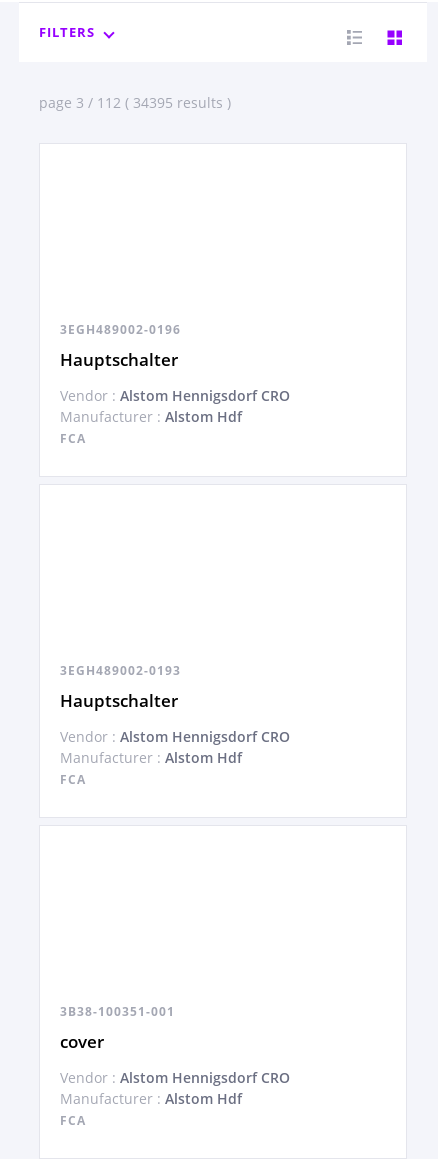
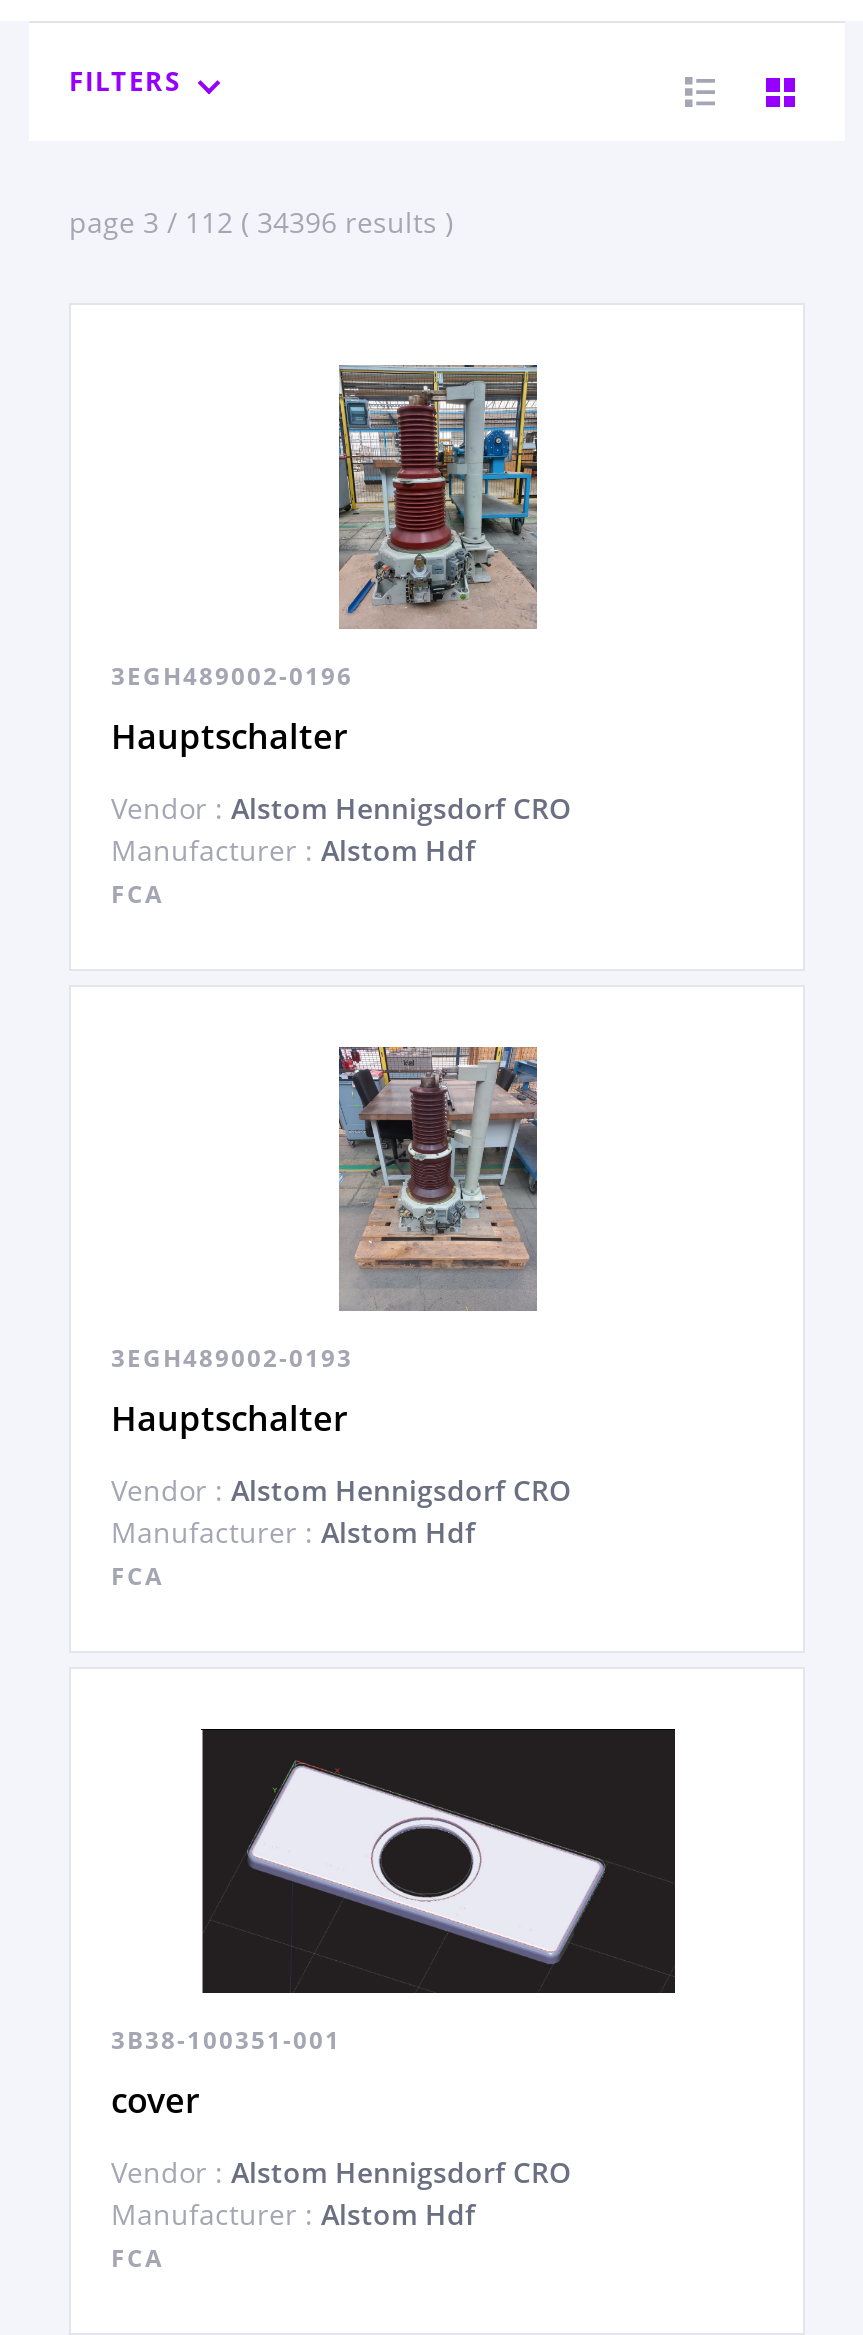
+ [image]

- page 3 / 112 ( 34395 results )
+ page 3 / 112 ( 34396 results )

+ [image]

+ [image]
